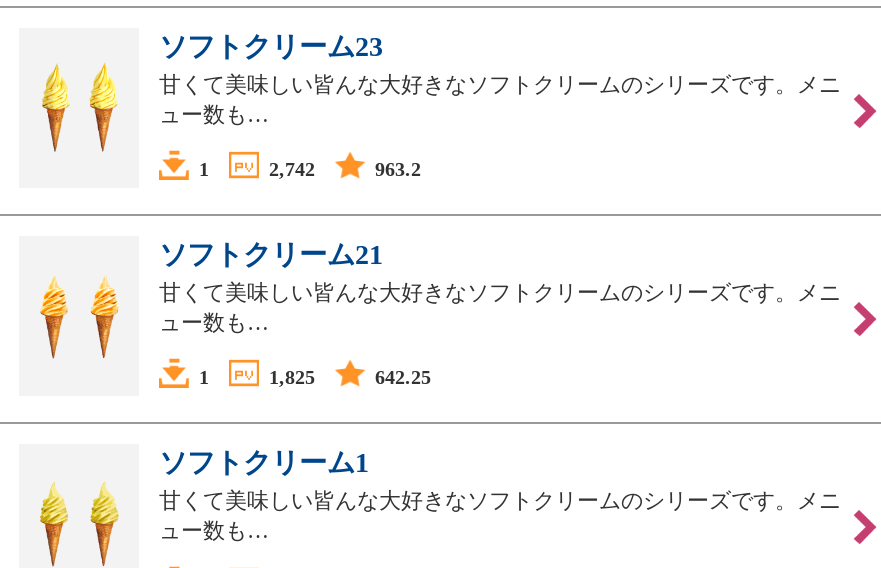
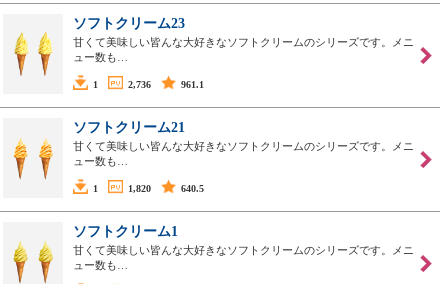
- 2,742
+ 2,736

- 963.2
+ 961.1

- 1,825
+ 1,820

- 642.25
+ 640.5
